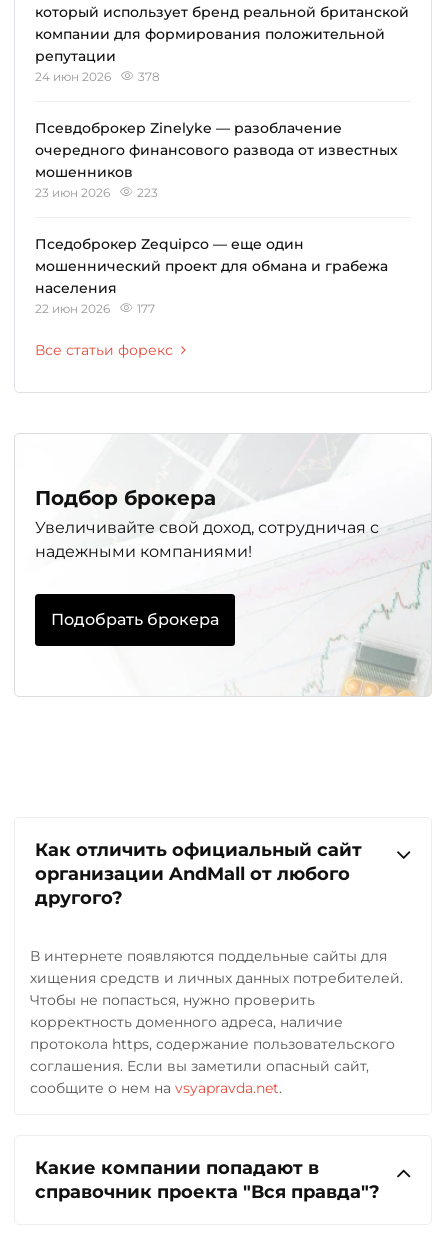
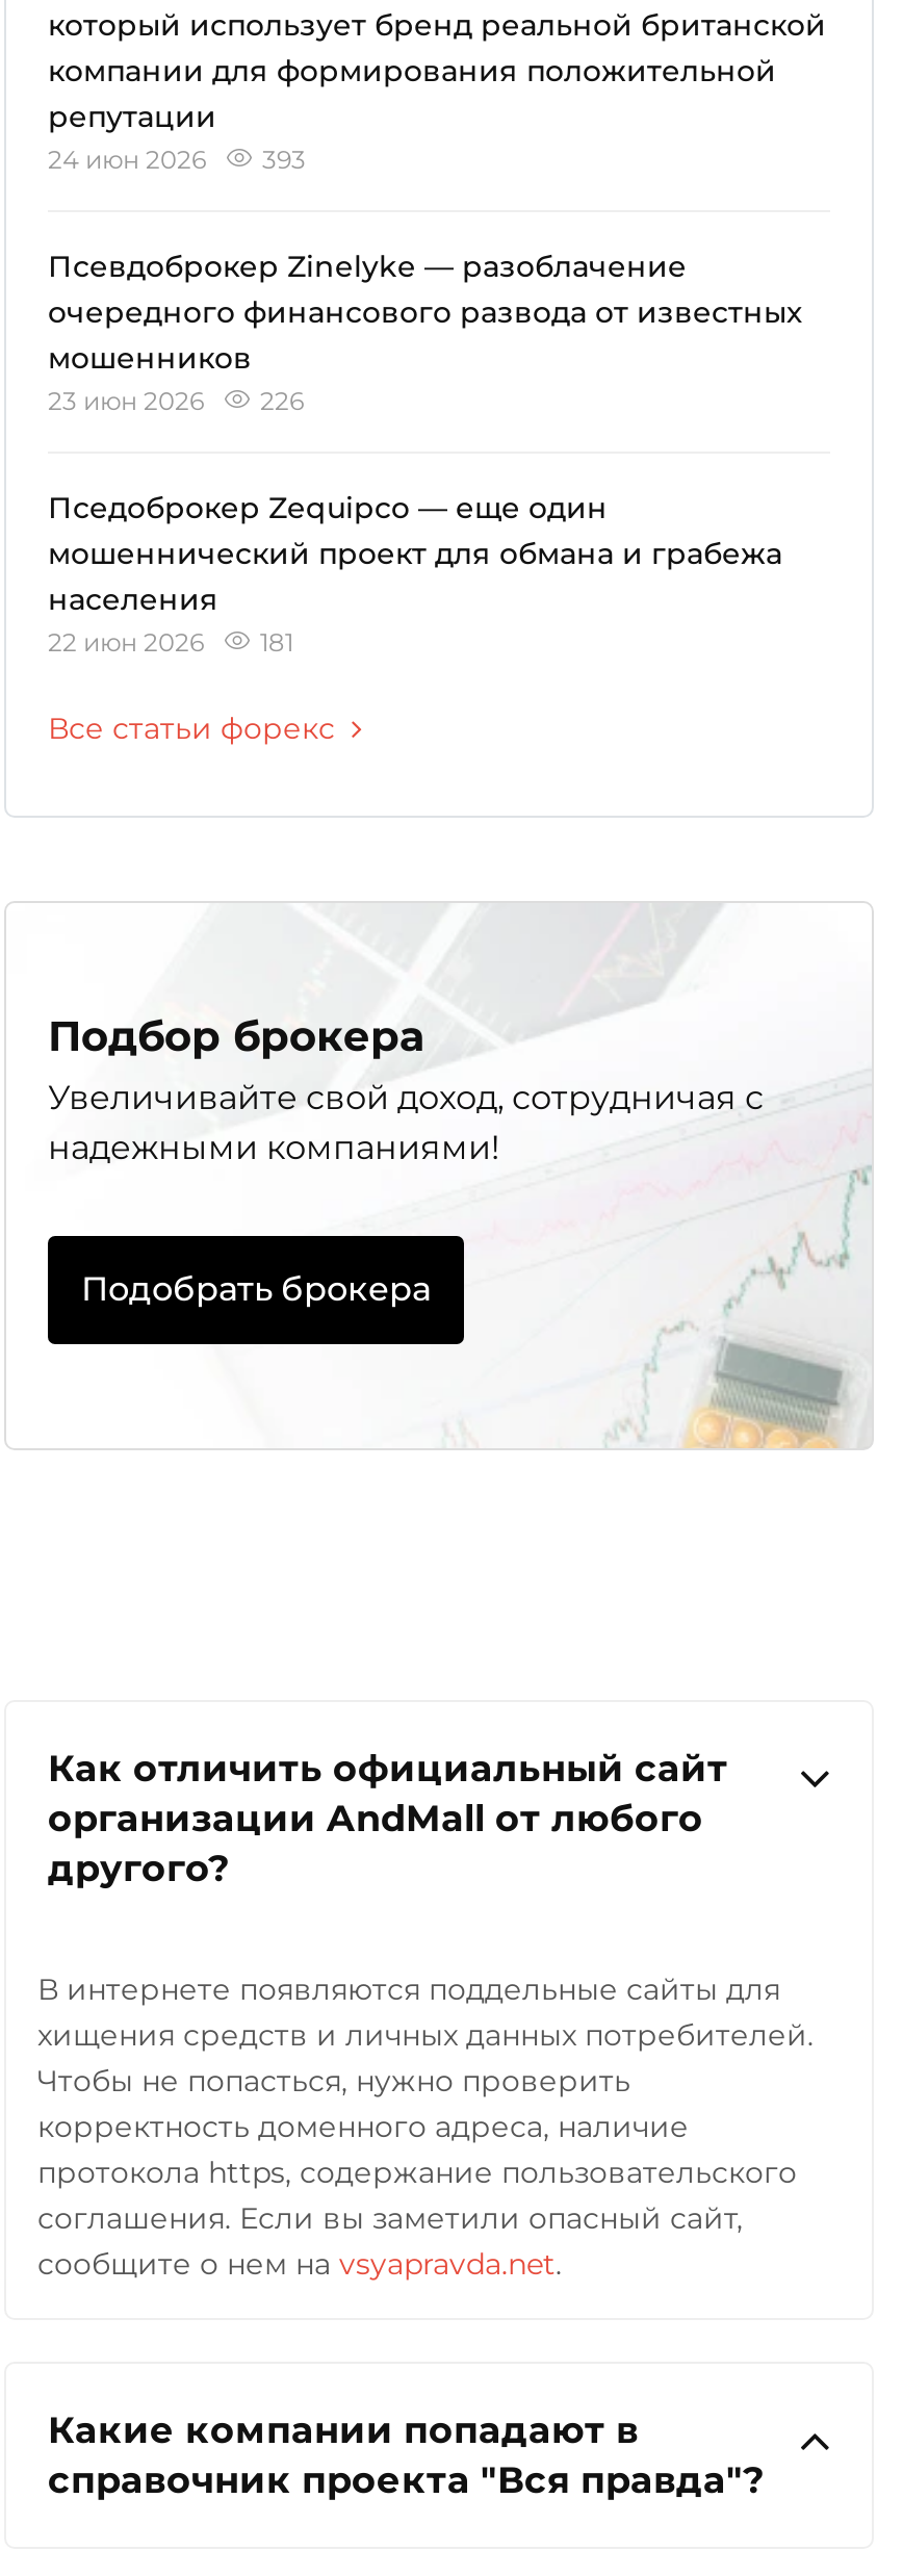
- 24 июн 2026 378
+ 24 июн 2026 393

- 23 июн 2026 223
+ 23 июн 2026 226

- 22 июн 2026 177
+ 22 июн 2026 181
